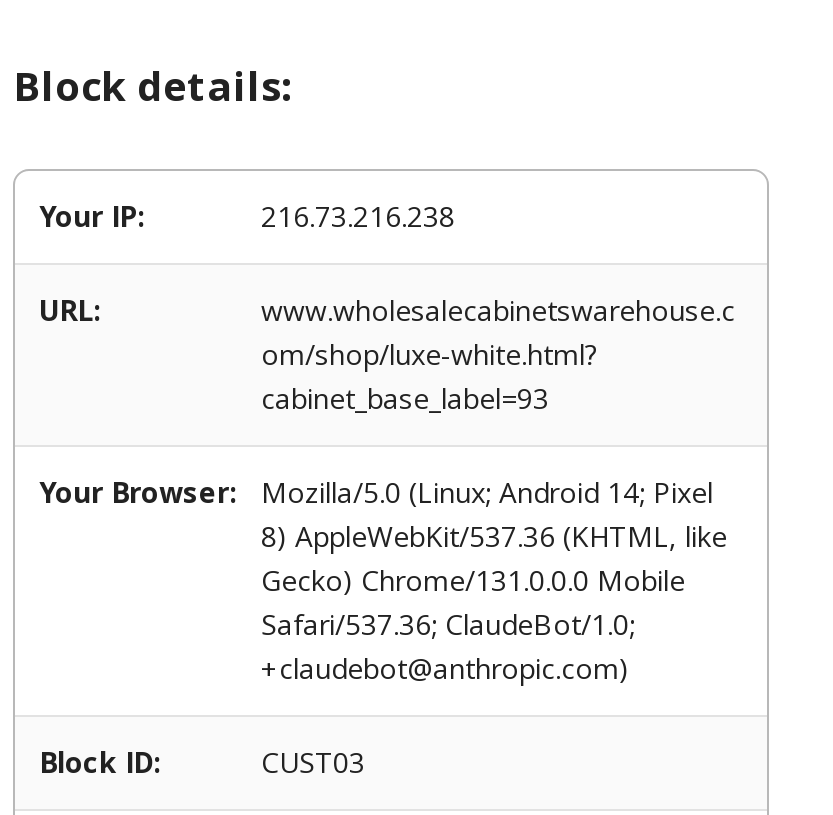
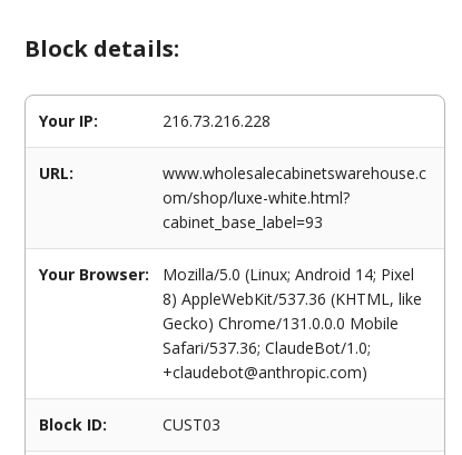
- 216.73.216.238
+ 216.73.216.228
